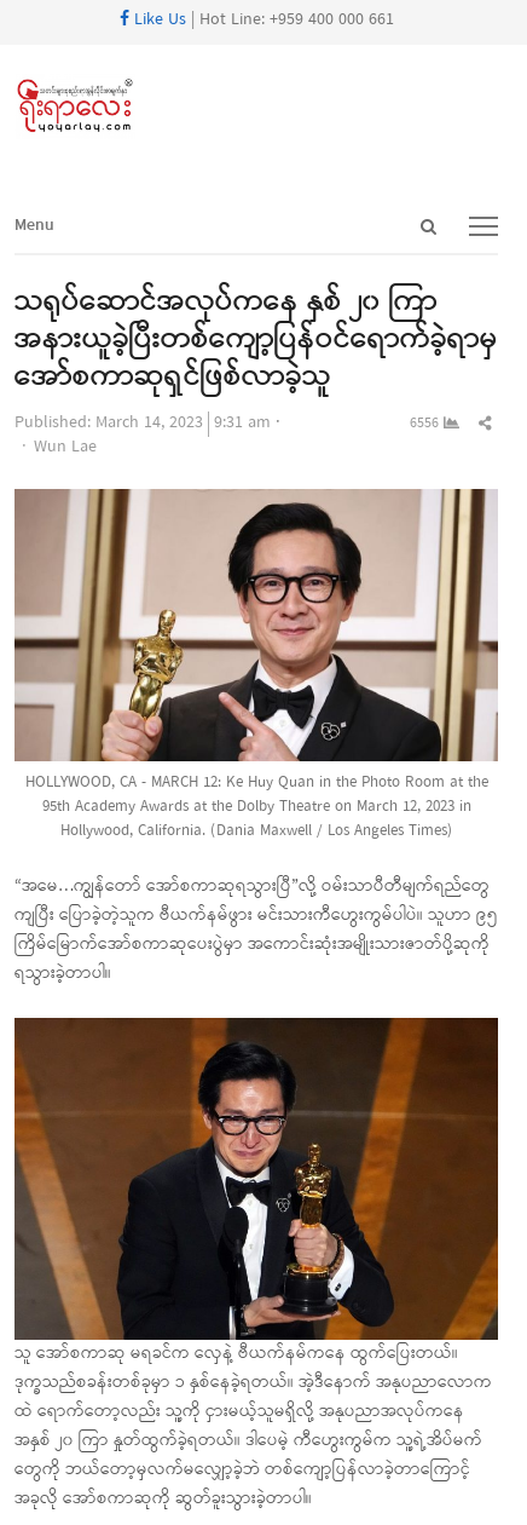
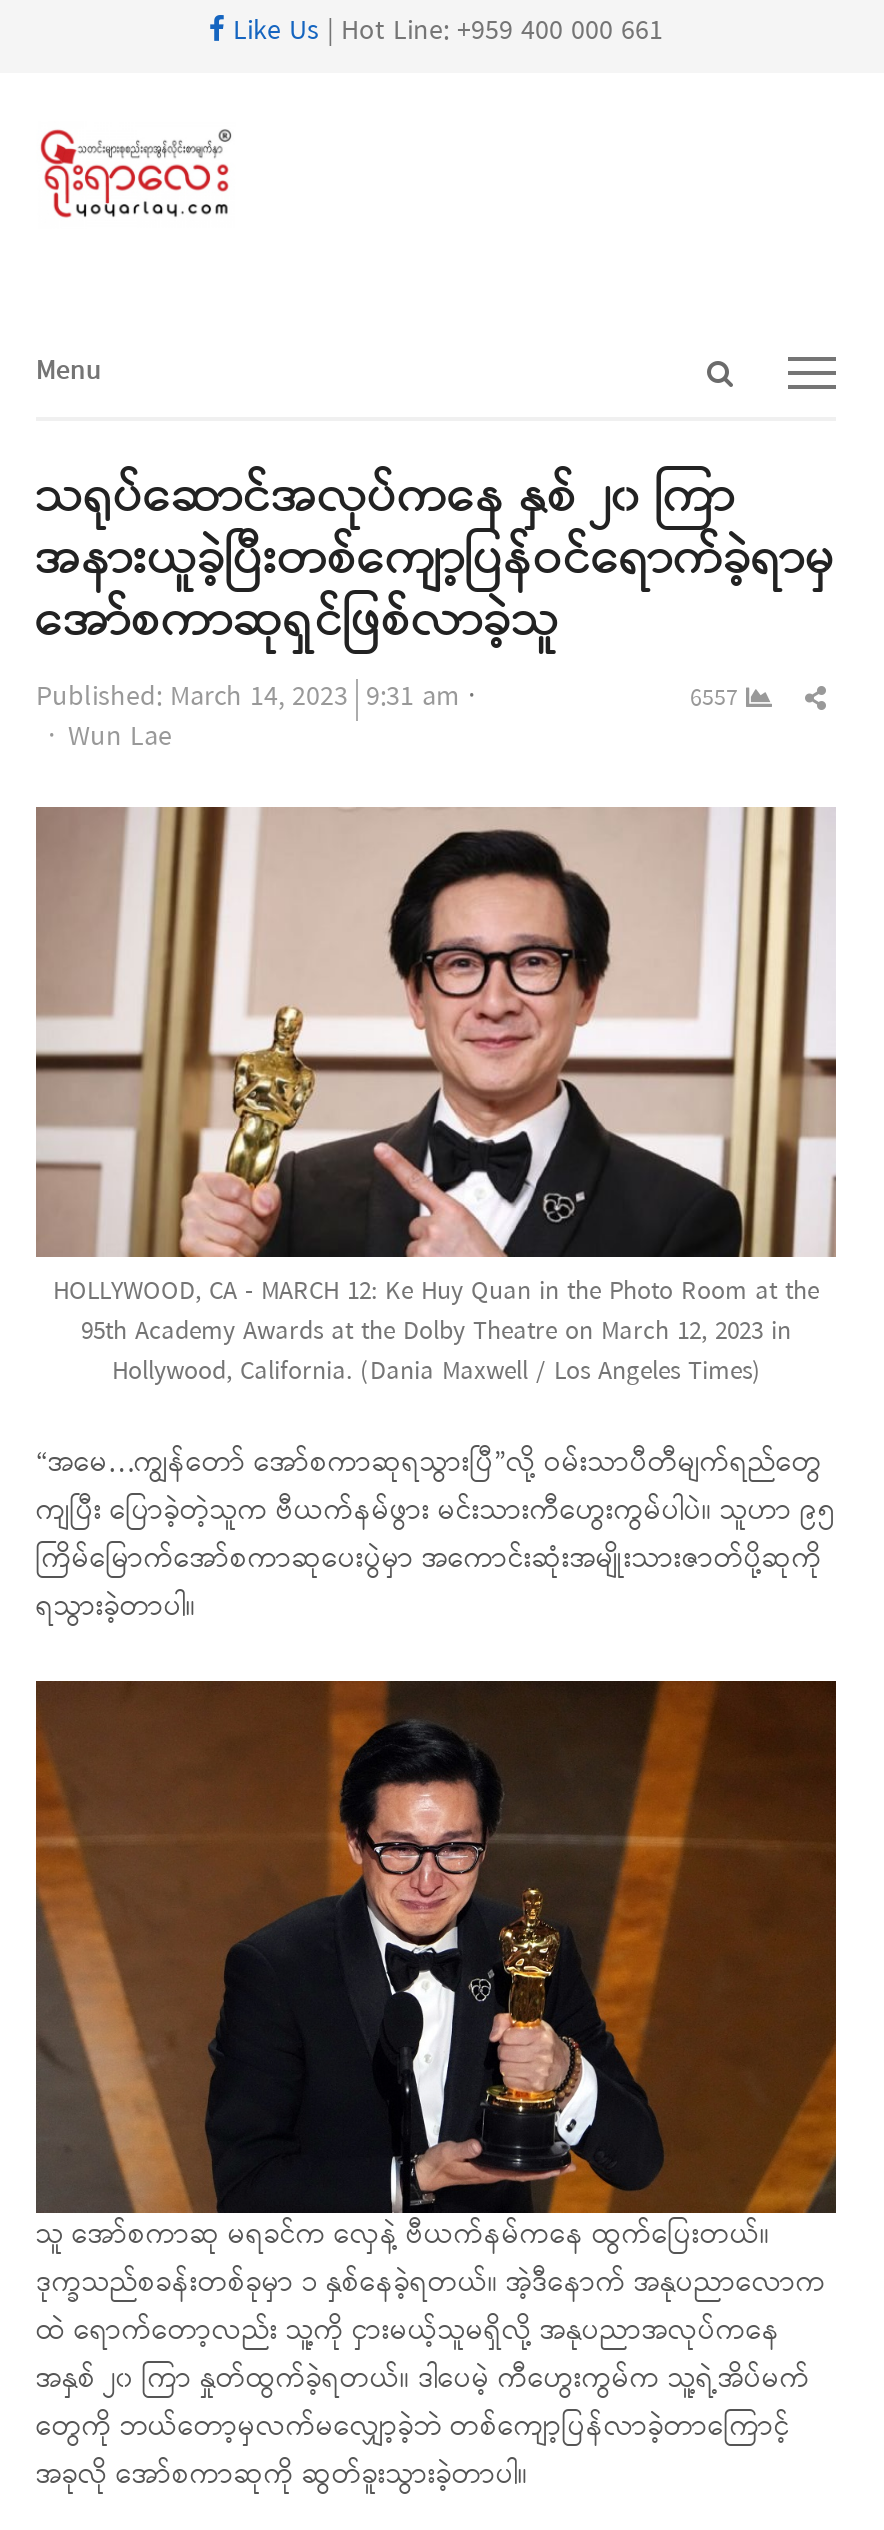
- 6556
+ 6557
